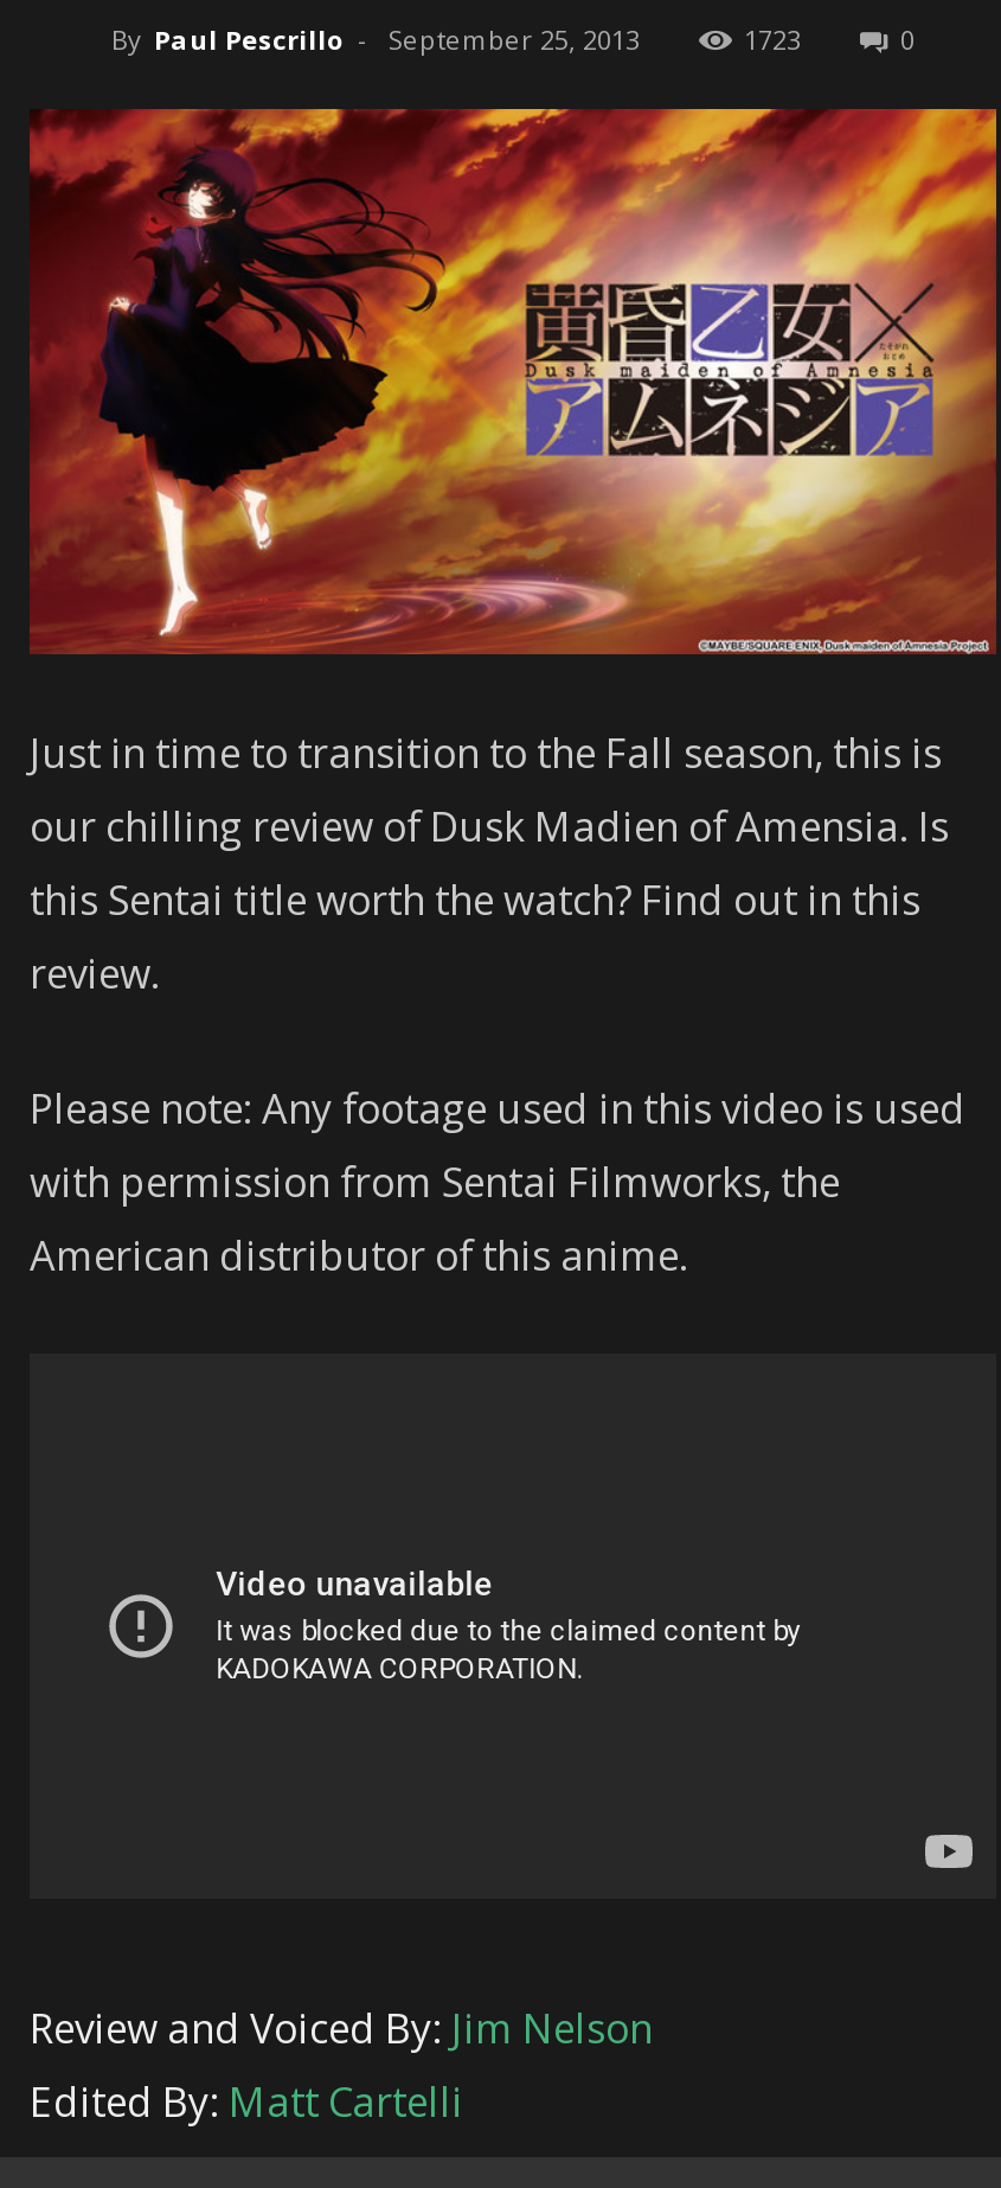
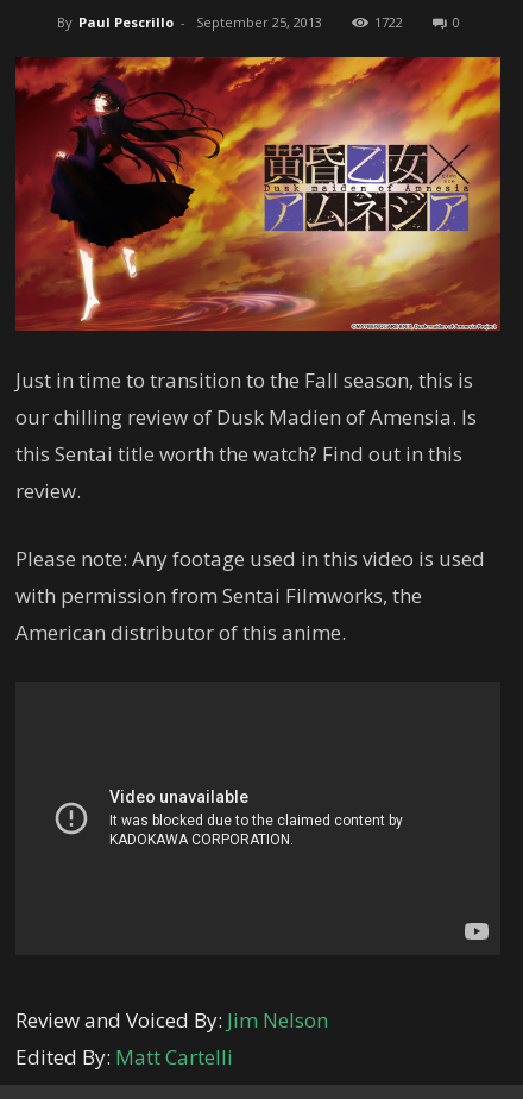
- 1723
+ 1722
